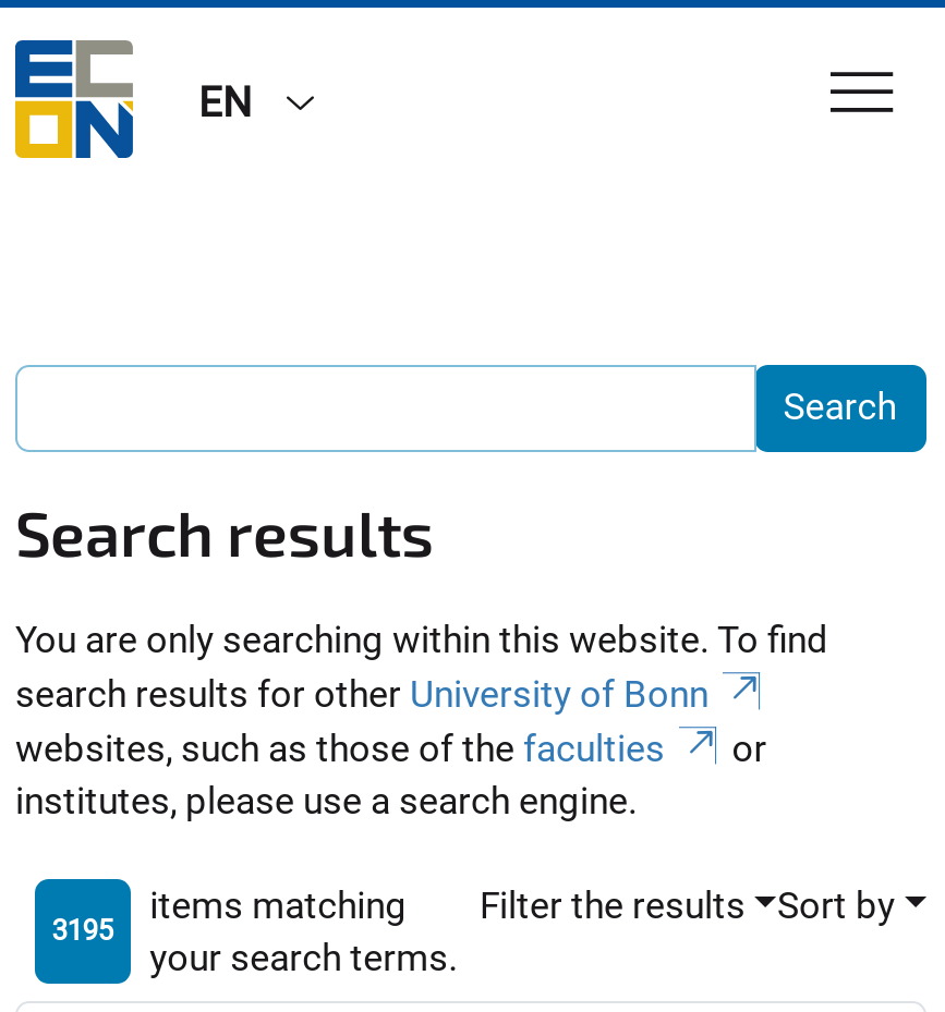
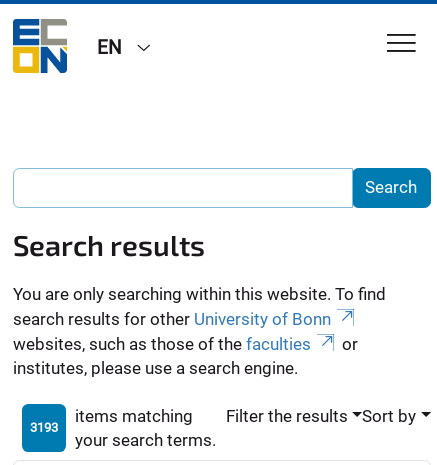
- 3195
+ 3193
